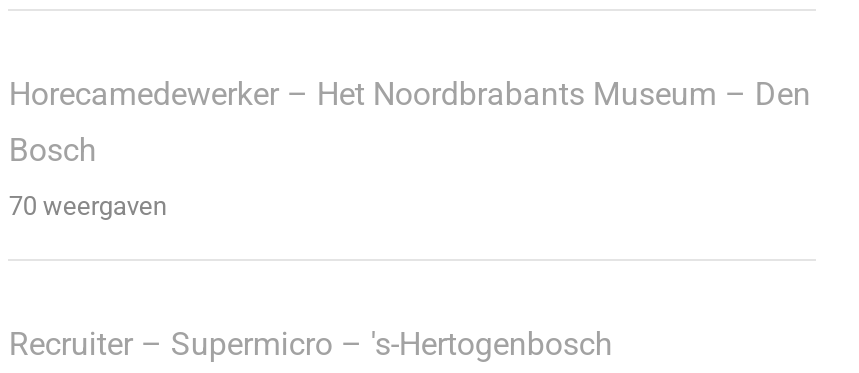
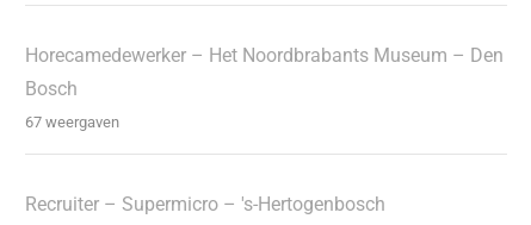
- 70 weergaven
+ 67 weergaven
